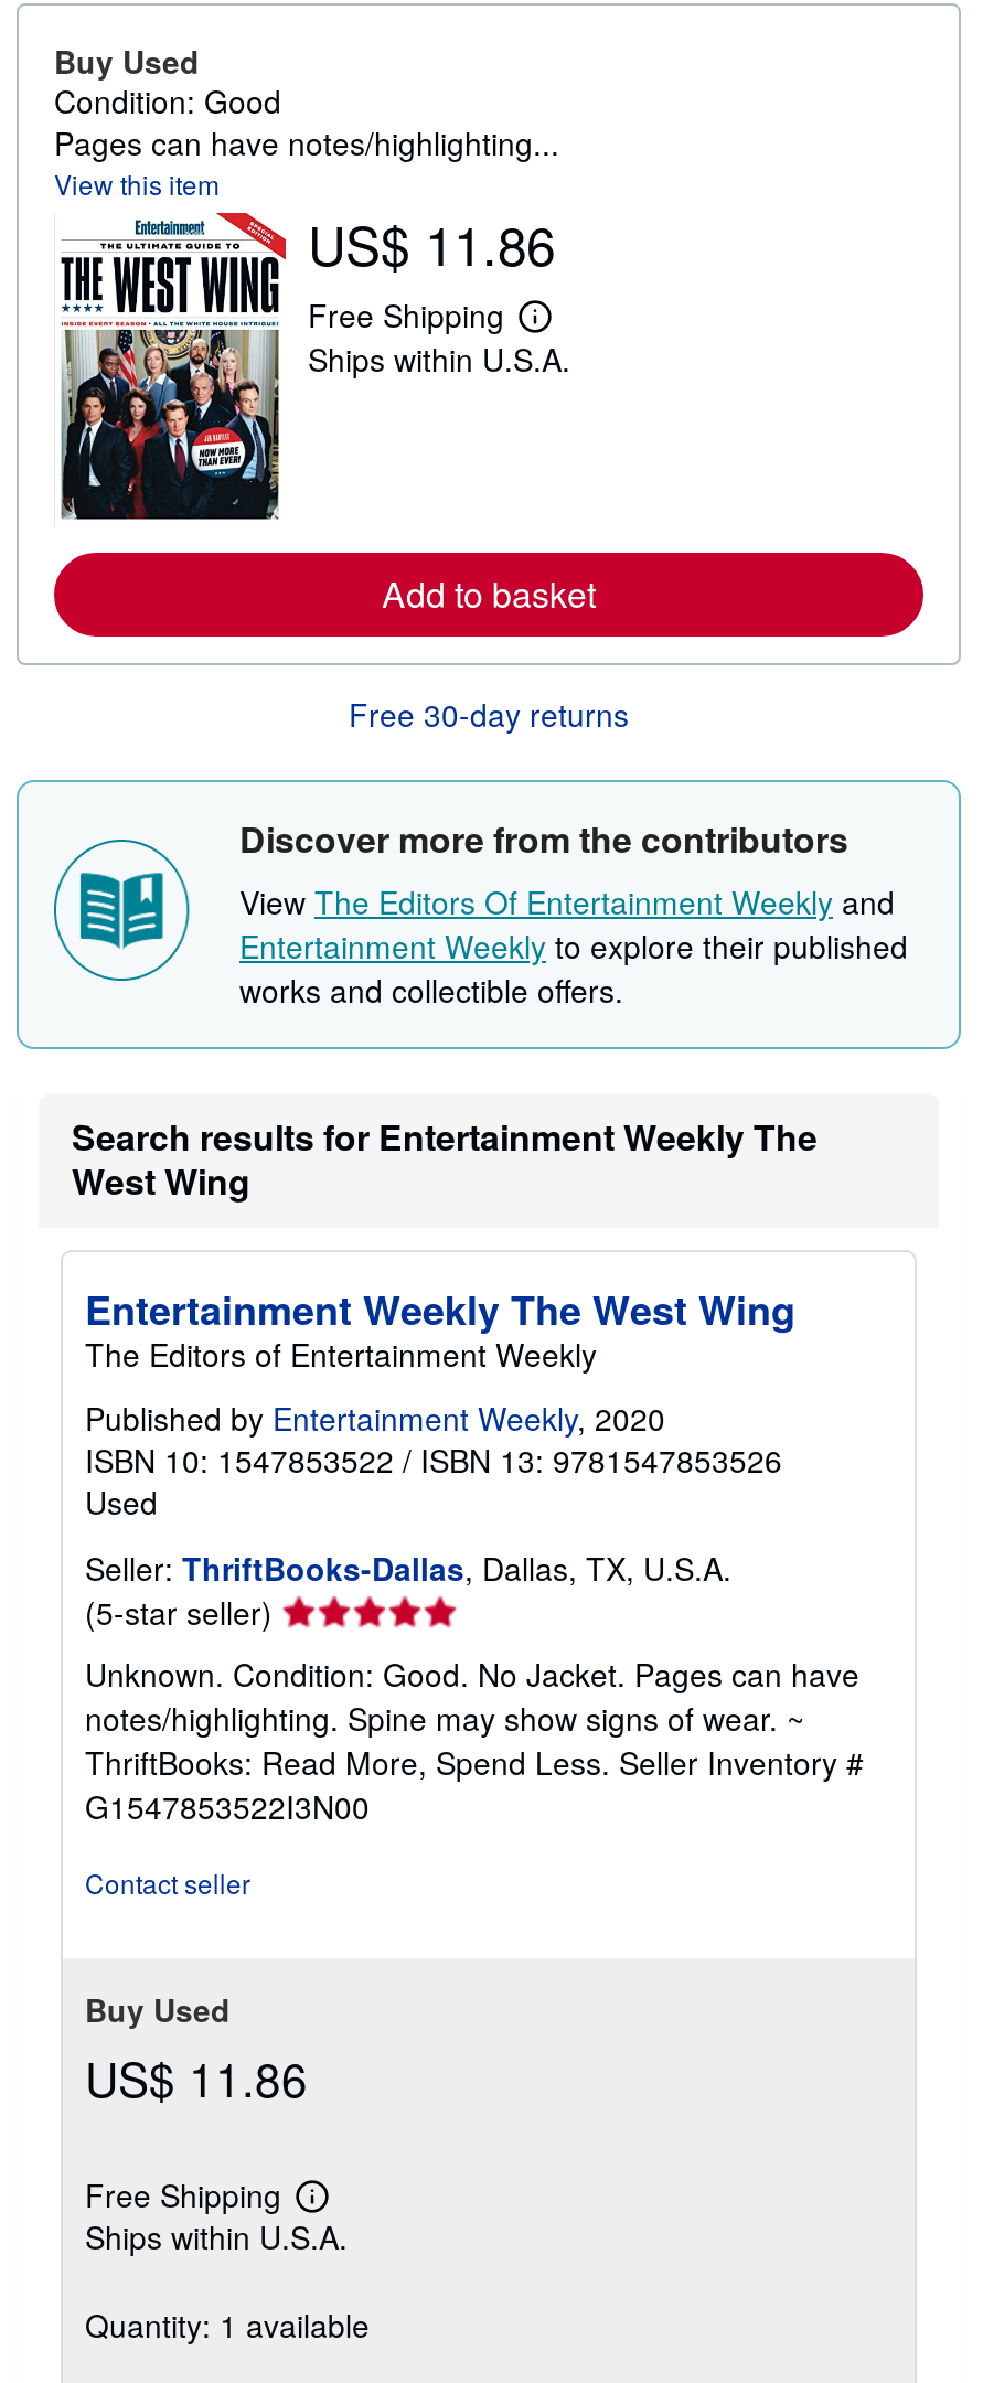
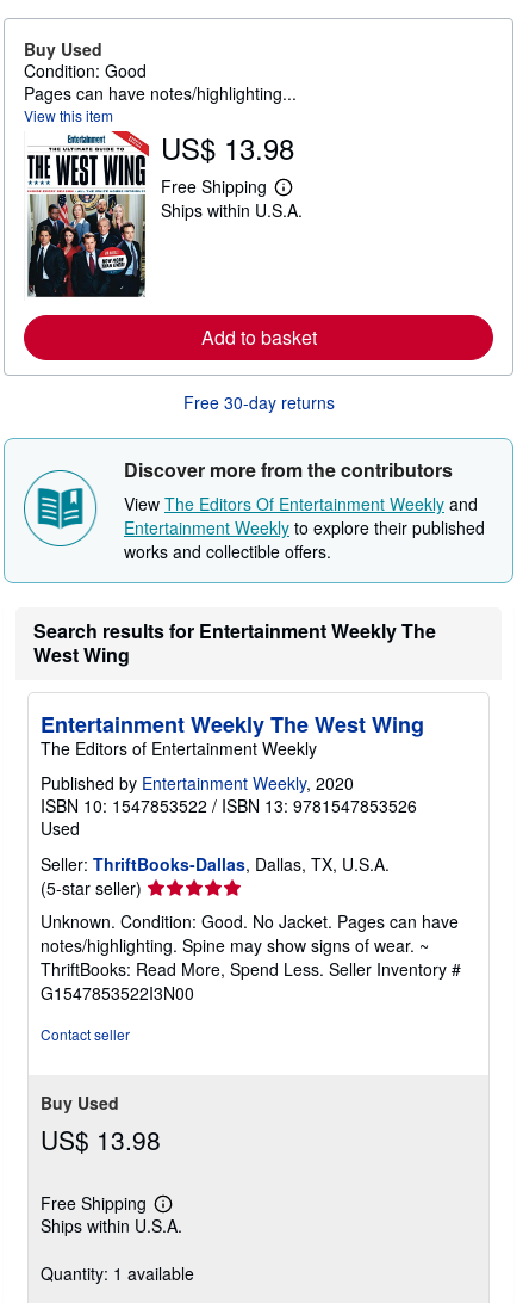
- US$ 11.86
+ US$ 13.98

- US$ 11.86
+ US$ 13.98
